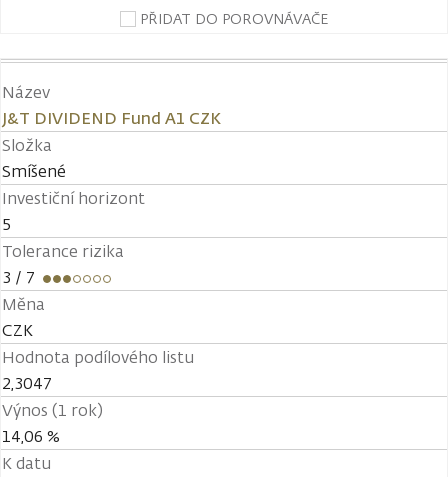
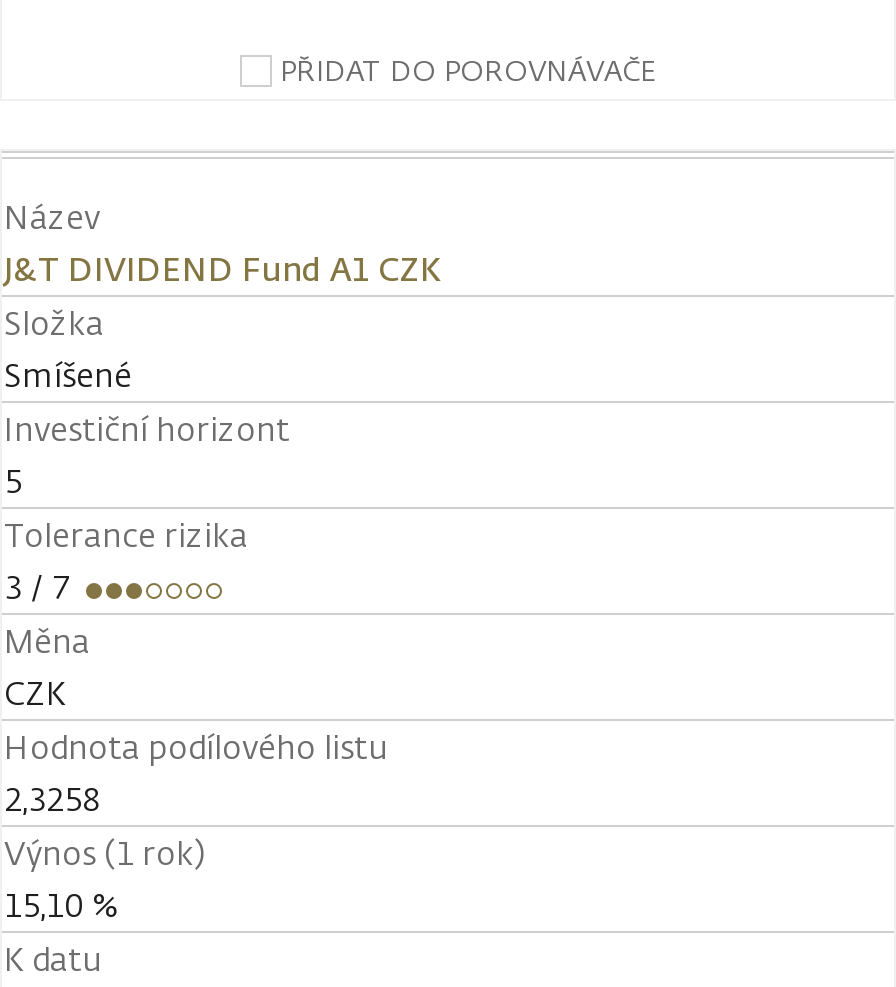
- 2,3047
+ 2,3258

- 14,06 %
+ 15,10 %
